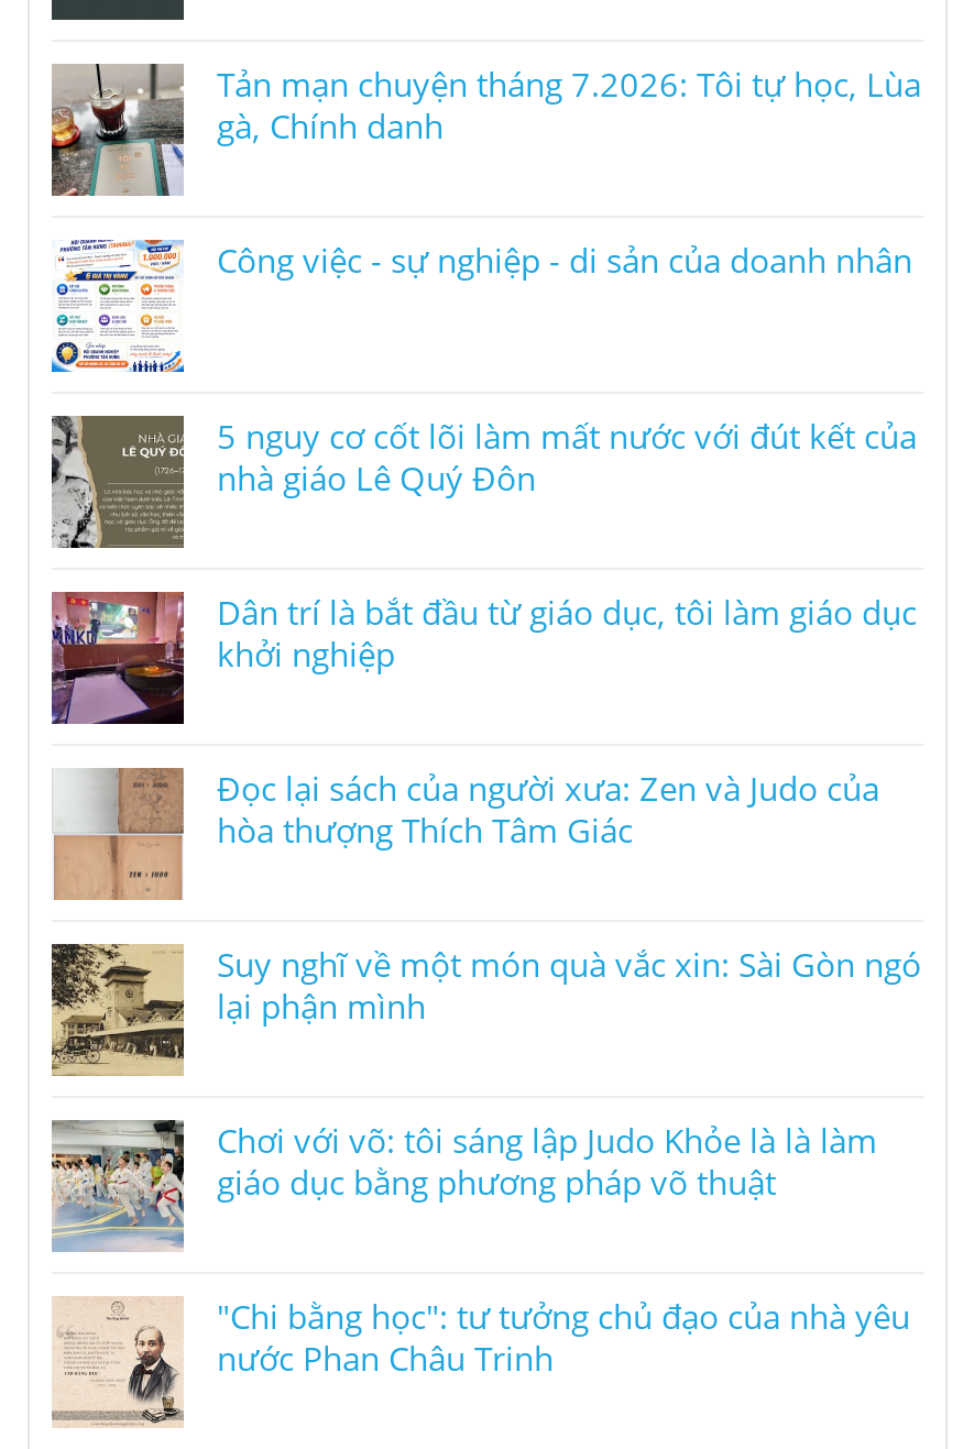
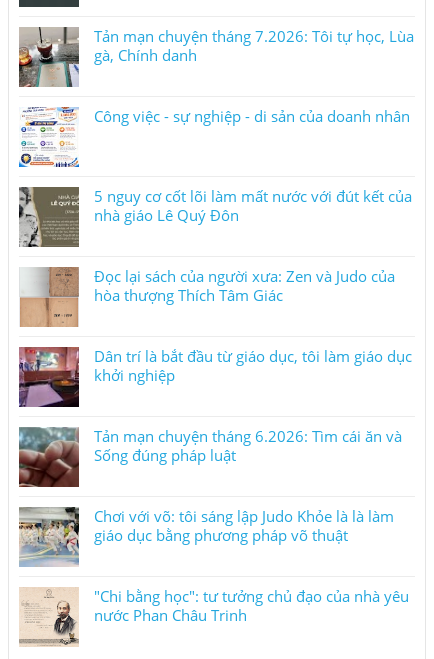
moved down: [image] | Dân trí là bắt đầu từ giáo dục, tôi làm giáo dục | khởi nghiệp

moved up: [image] | Đọc lại sách của người xưa: Zen và Judo của | hòa thượng Thích Tâm Giác

- [image]
- Suy nghĩ về một món quà vắc xin: Sài Gòn ngó
- lại phận mình
+ [image]
+ Tản mạn chuyện tháng 6.2026: Tìm cái ăn và
+ Sống đúng pháp luật
